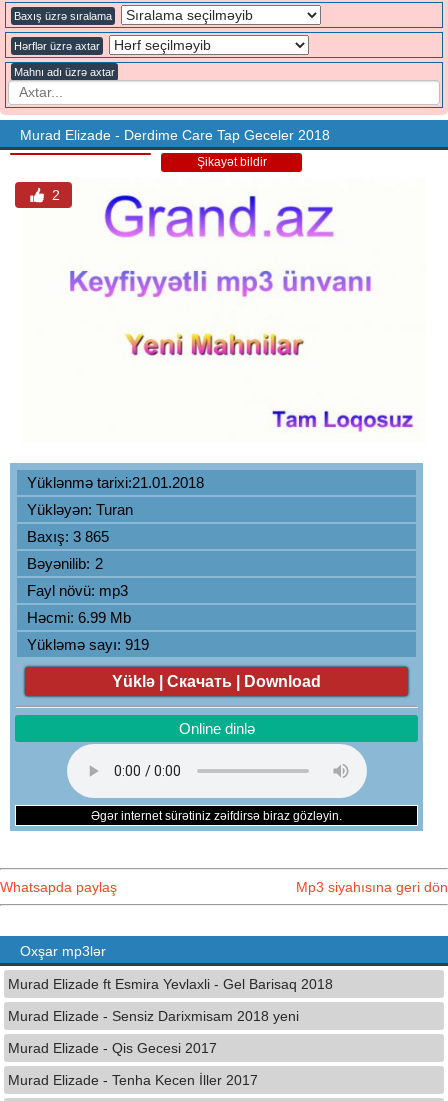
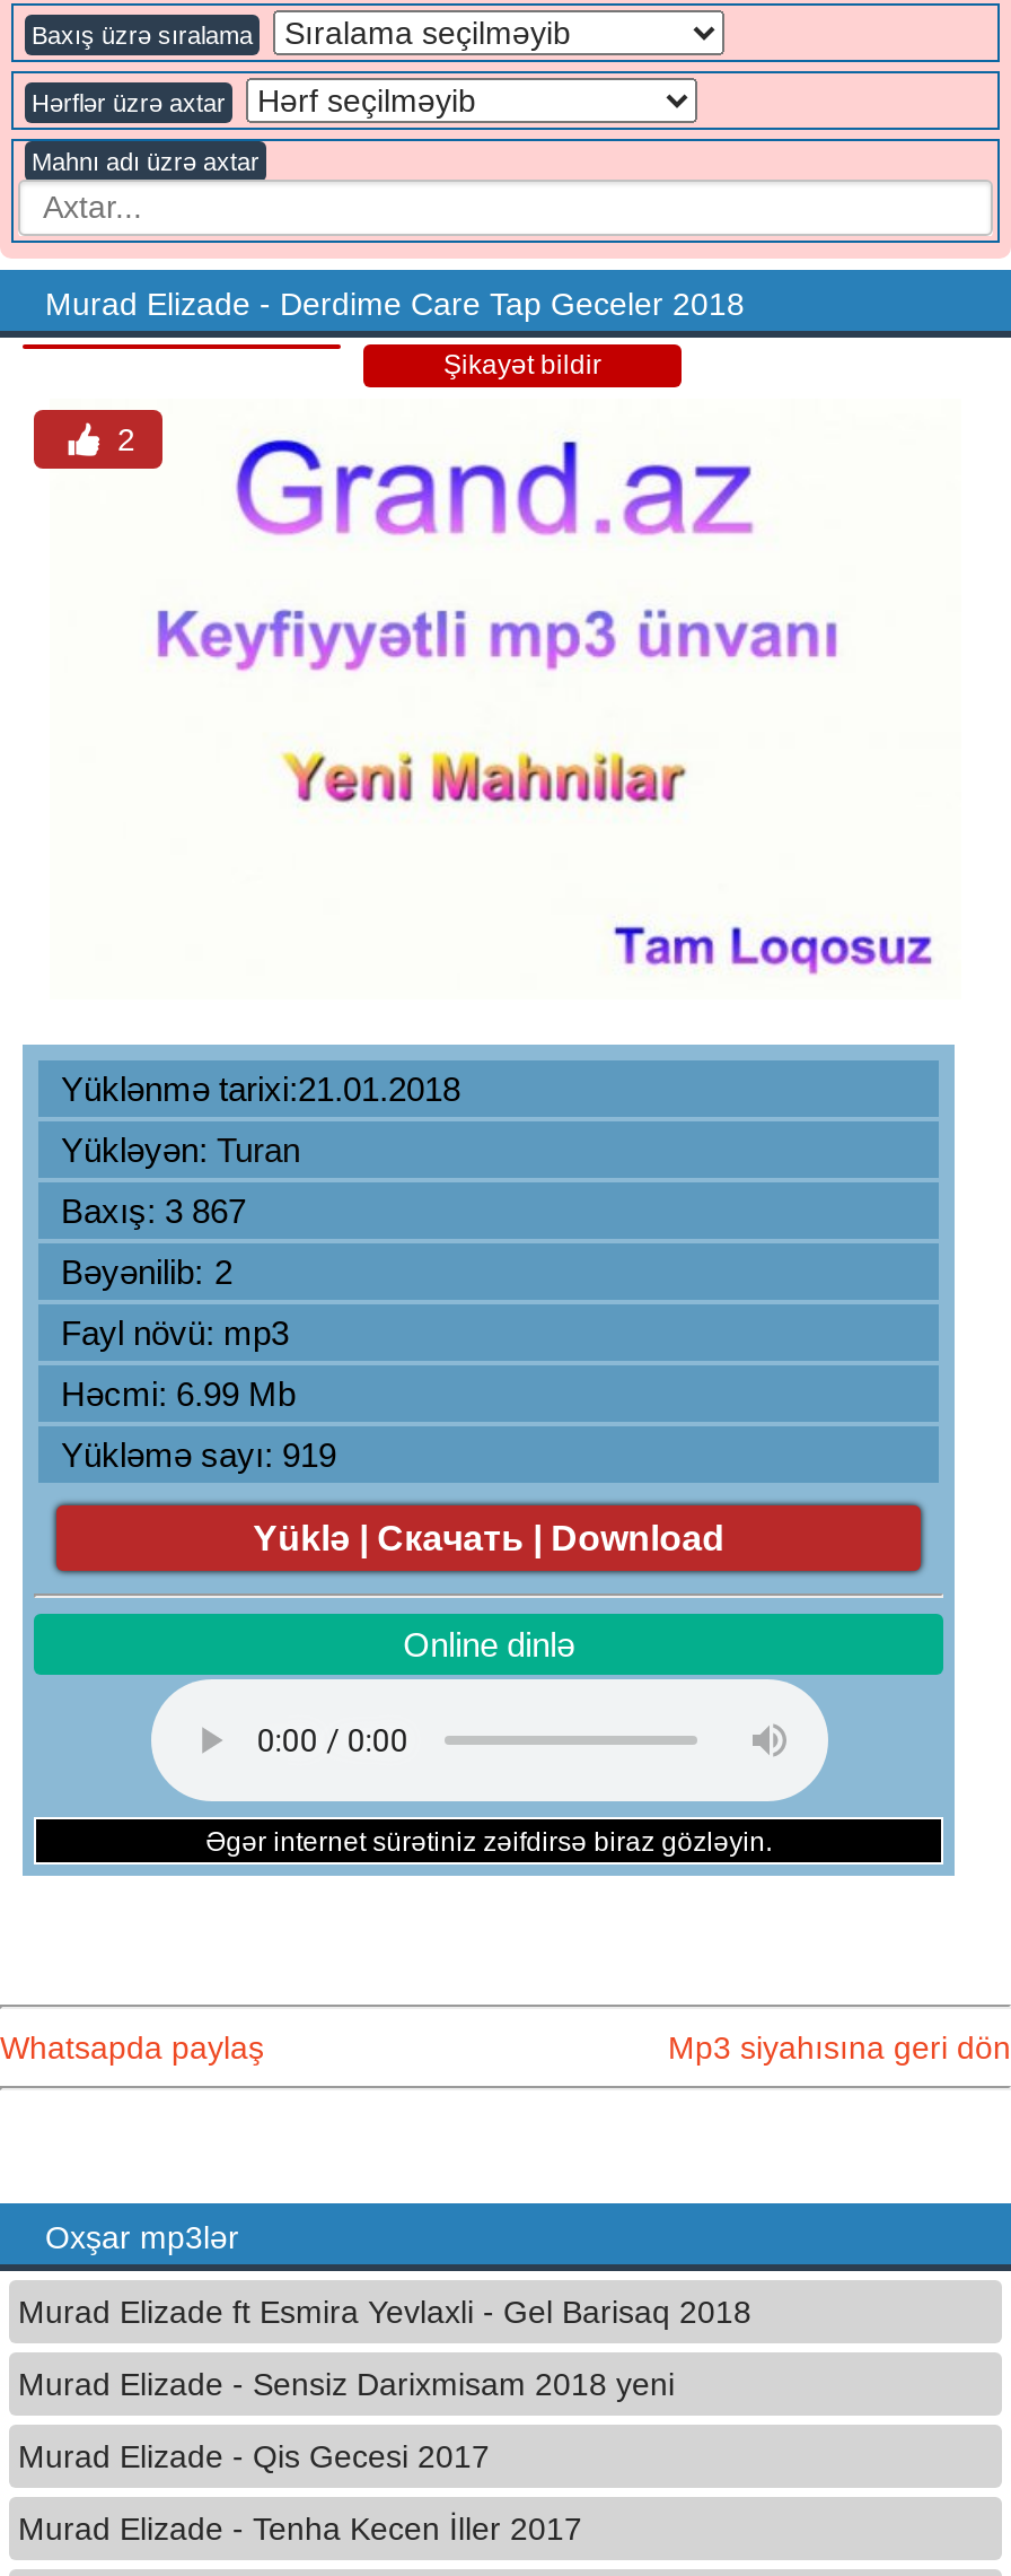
- Baxış: 3 865
+ Baxış: 3 867
